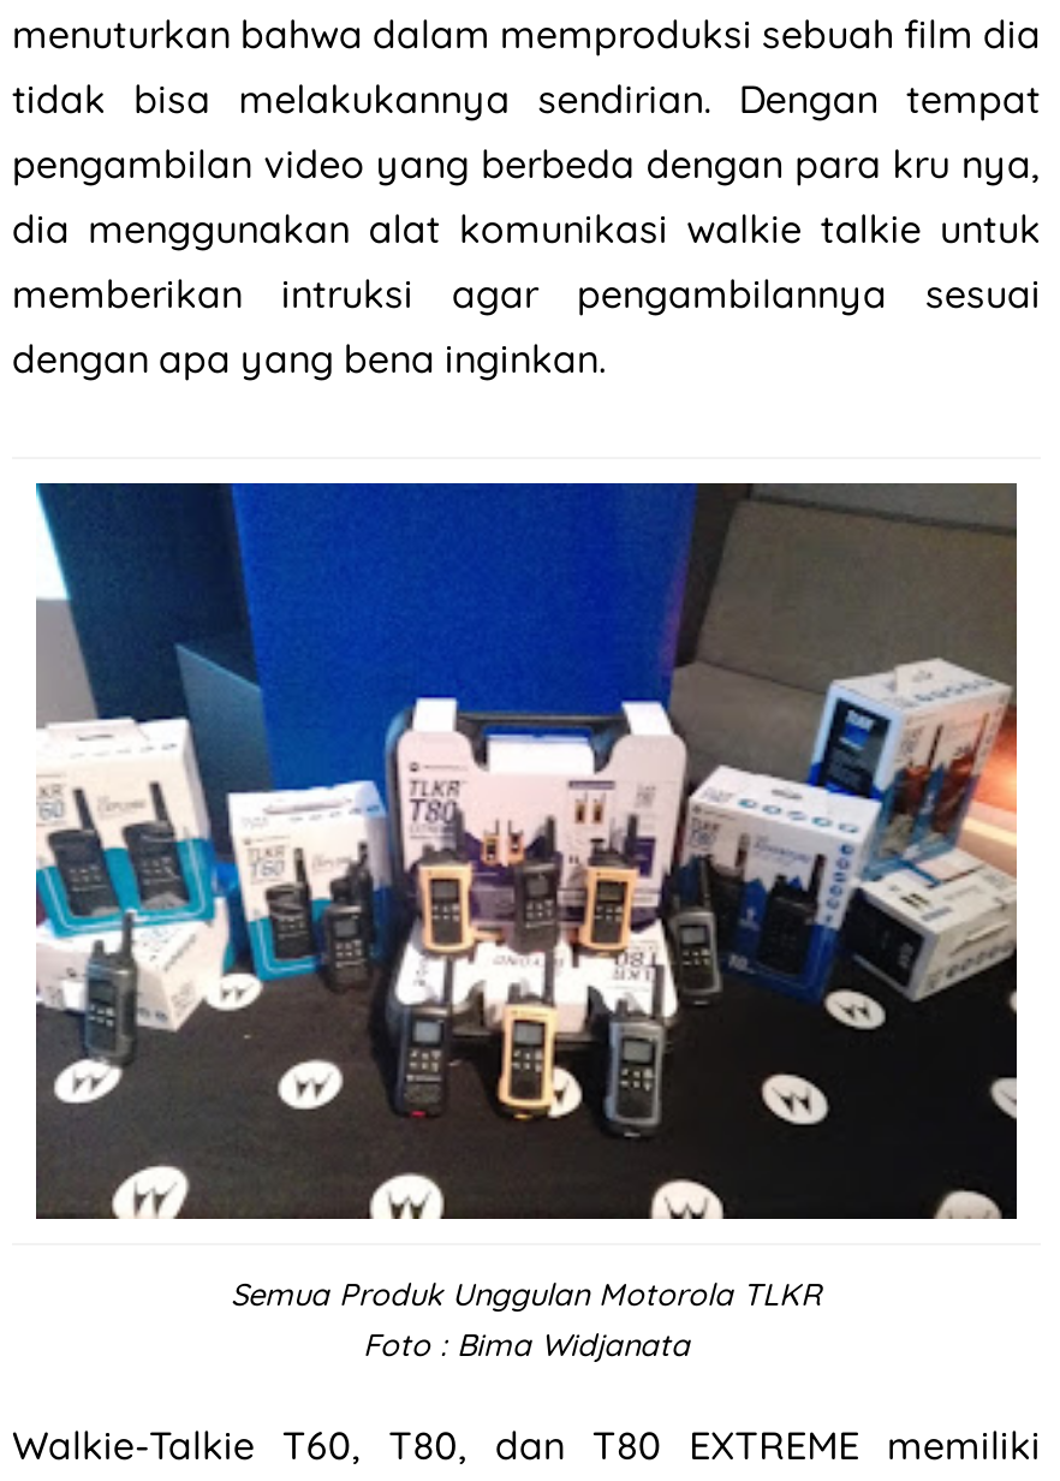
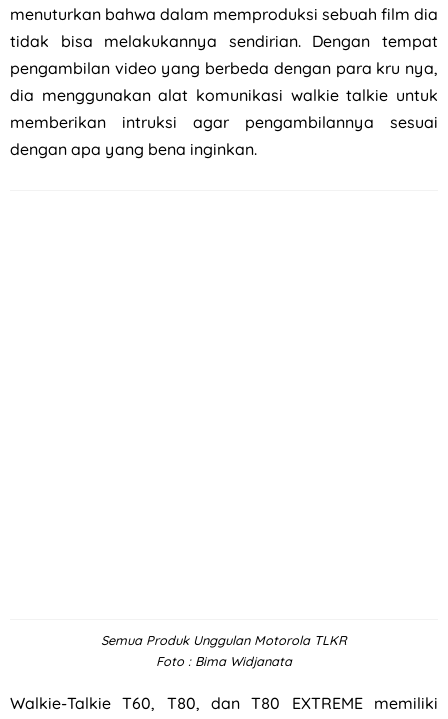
- [image]
